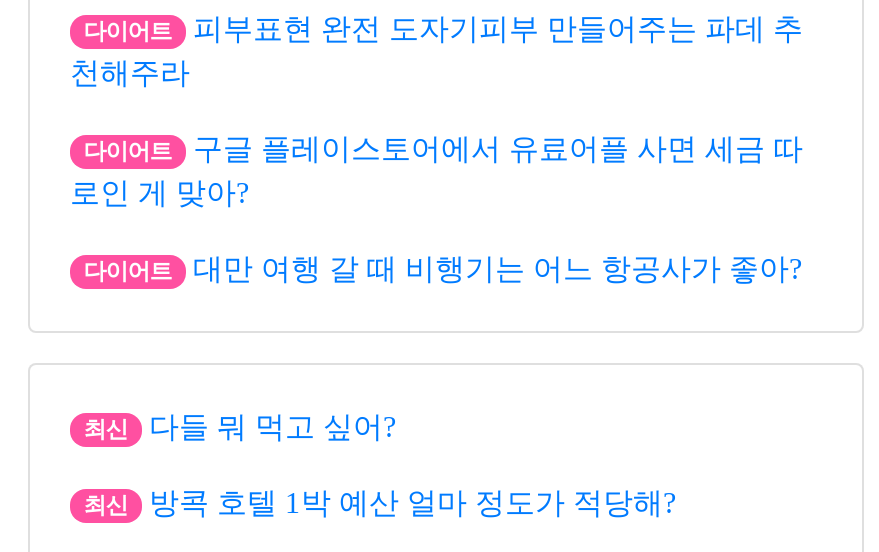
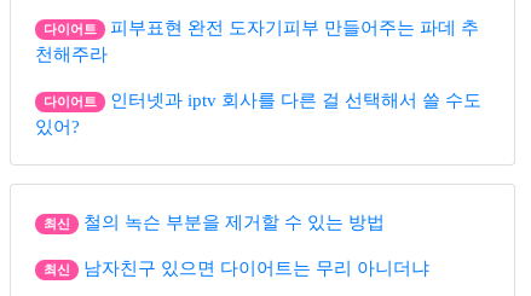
- 구글 플레이스토어에서 유료어플 사면 세금 따
- 로인 게 맞아?
- 다이어트
- 대만 여행 갈 때 비행기는 어느 항공사가 좋아?
+ 인터넷과 iptv 회사를 다른 걸 선택해서 쓸 수도
+ 있어?

- 다들 뭐 먹고 싶어?
+ 철의 녹슨 부분을 제거할 수 있는 방법

- 방콕 호텔 1박 예산 얼마 정도가 적당해?
+ 남자친구 있으면 다이어트는 무리 아니더냐
